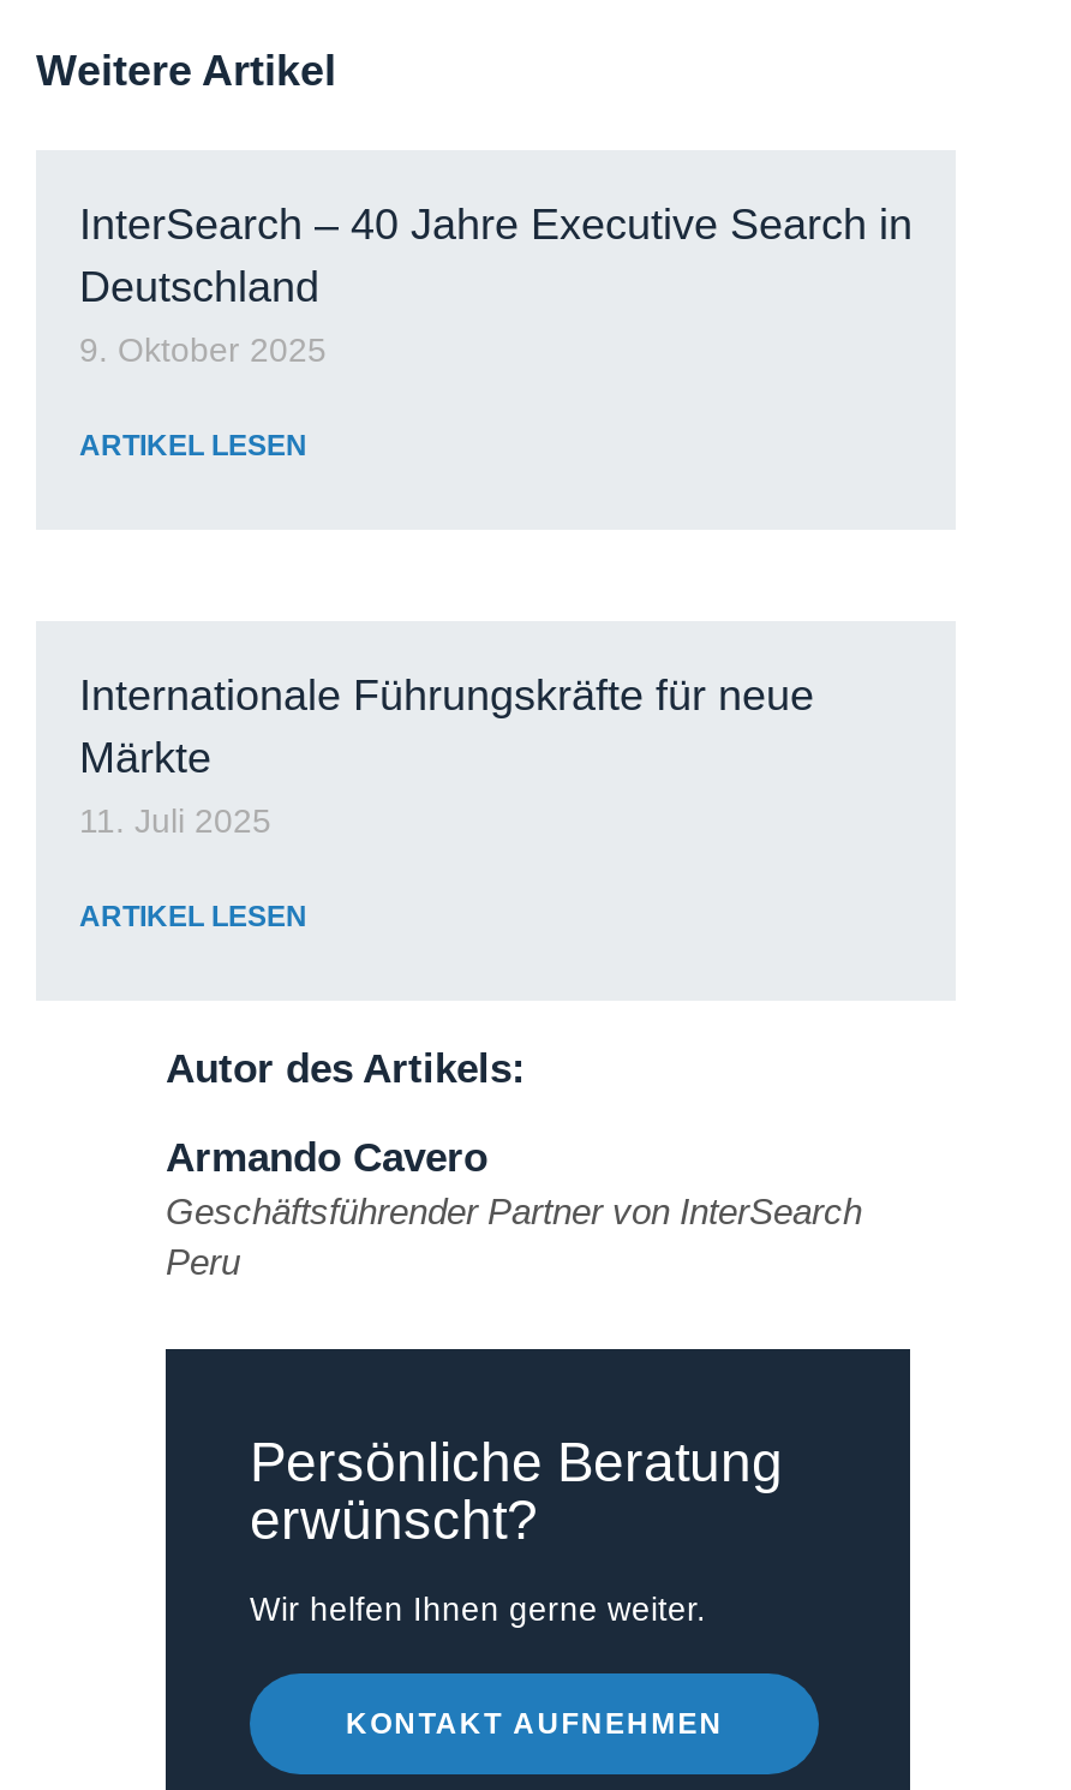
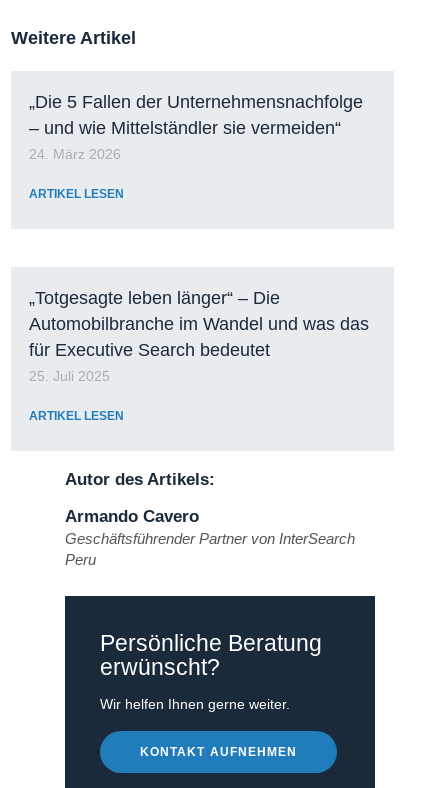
- InterSearch – 40 Jahre Executive Search in
- Deutschland
- 9. Oktober 2025
+ „Die 5 Fallen der Unternehmensnachfolge
+ – und wie Mittelständler sie vermeiden“
+ 24. März 2026

- Internationale Führungskräfte für neue
- Märkte
- 11. Juli 2025
+ „Totgesagte leben länger“ – Die
+ Automobilbranche im Wandel und was das
+ für Executive Search bedeutet
+ 25. Juli 2025
